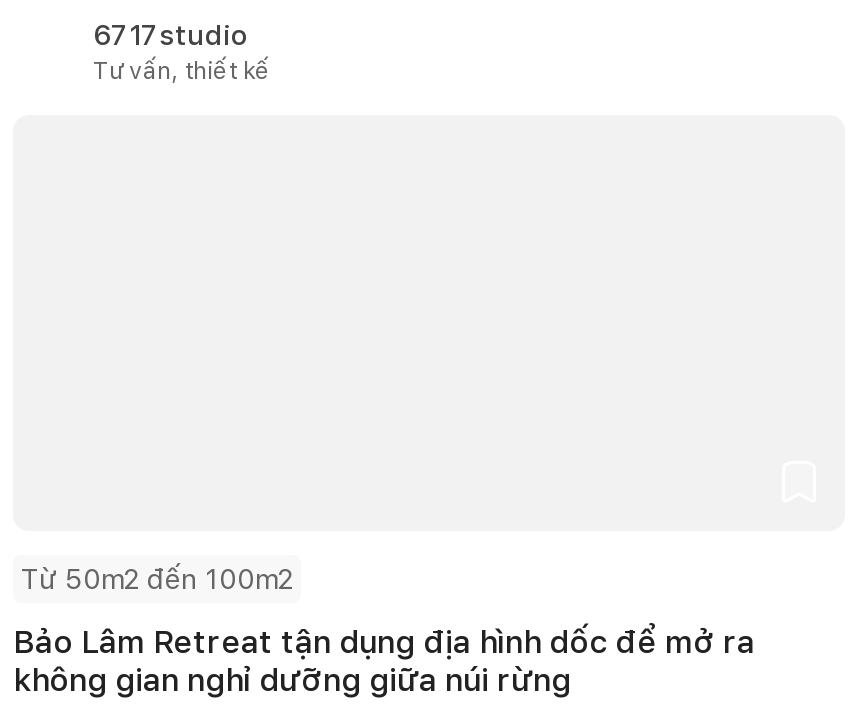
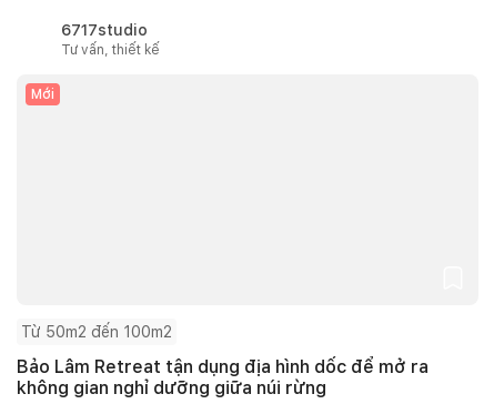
+ Mới
